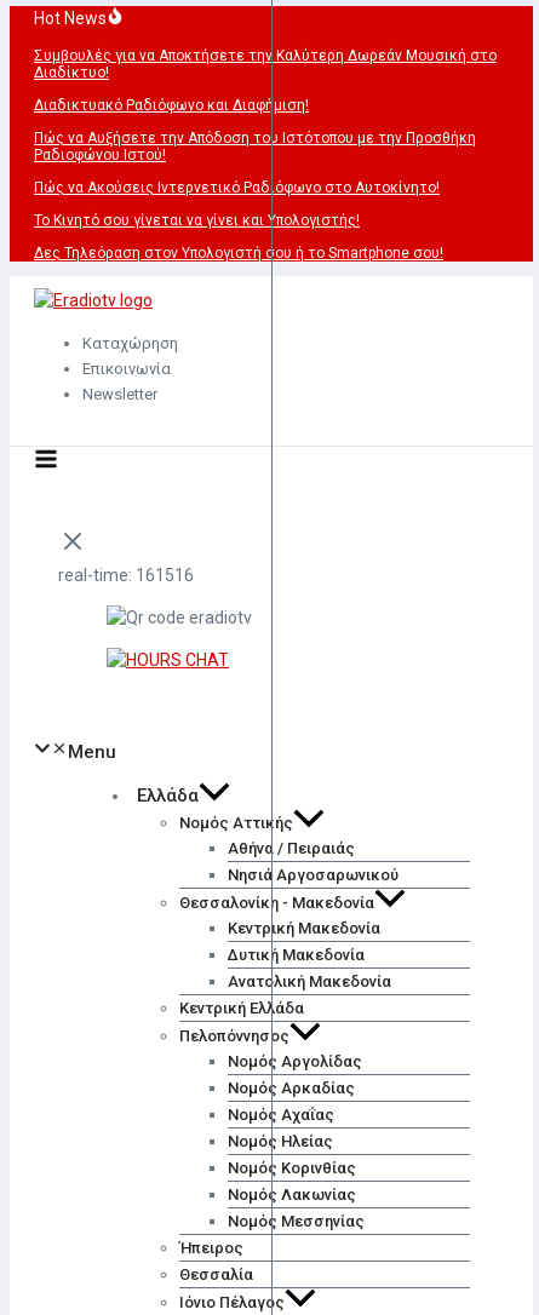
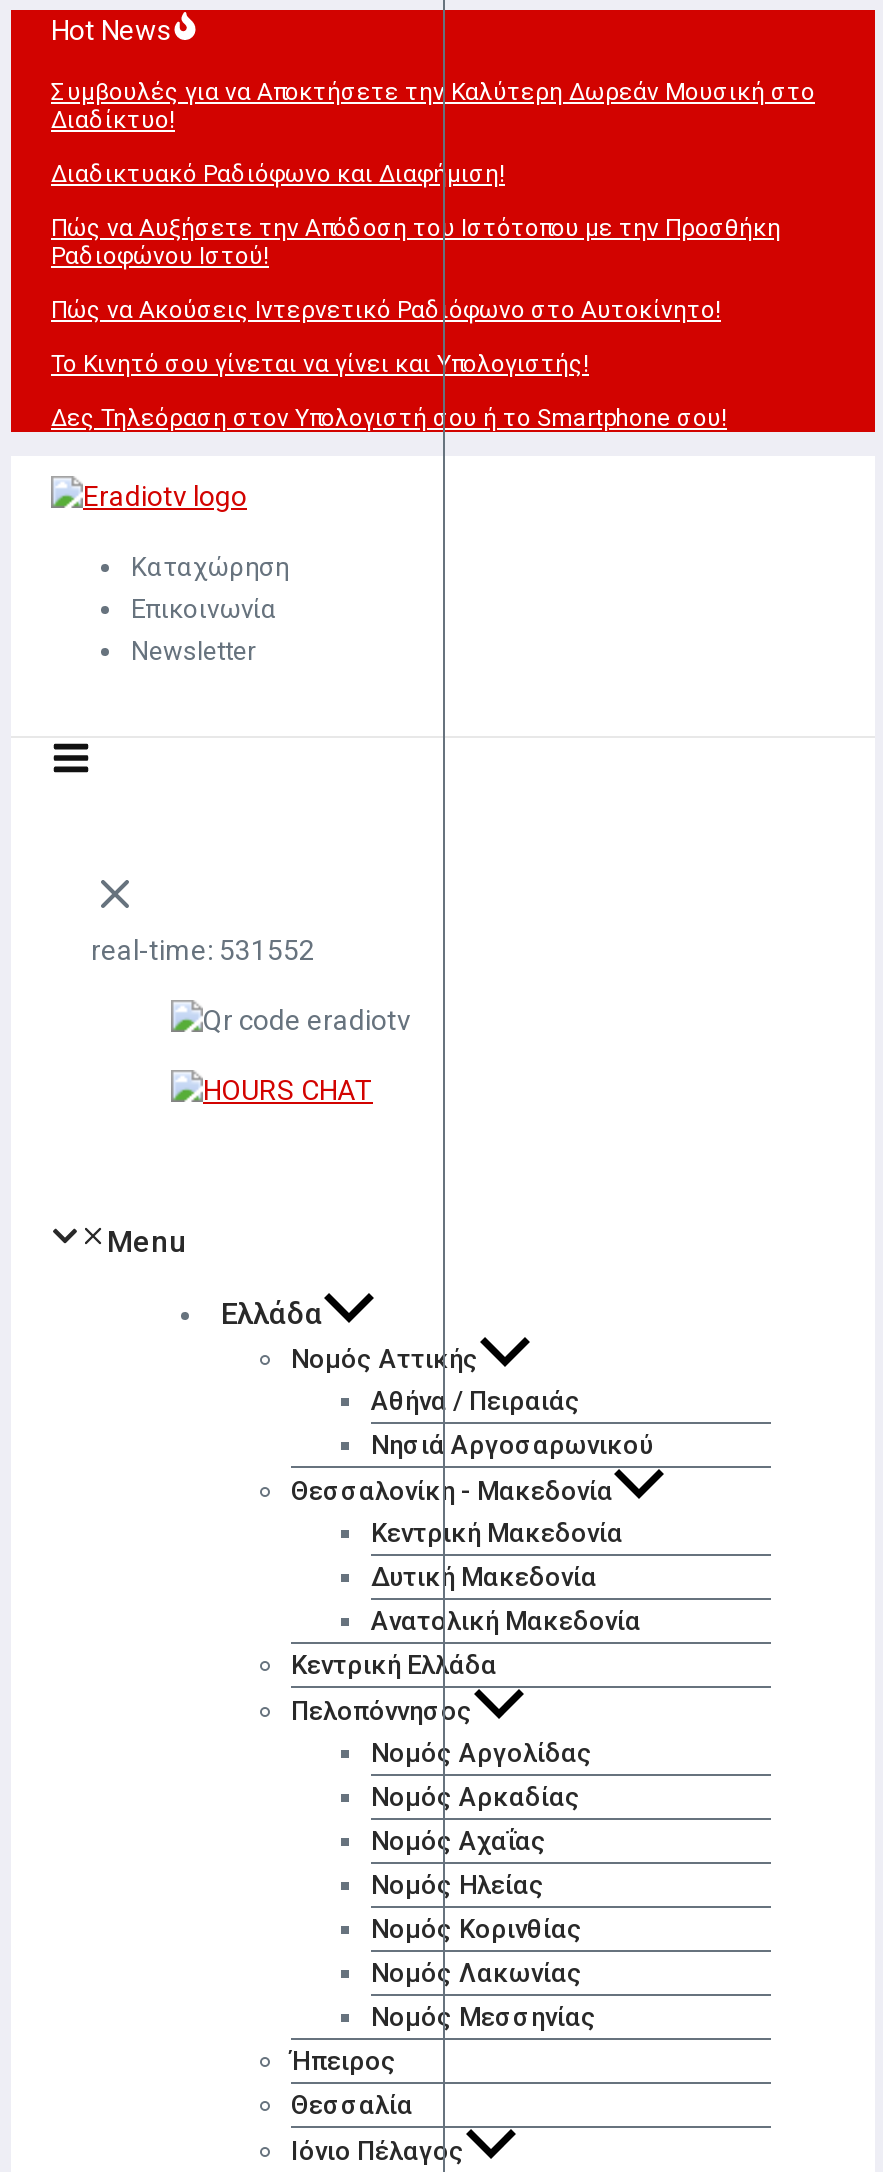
- real-time: 161516
+ real-time: 531552
